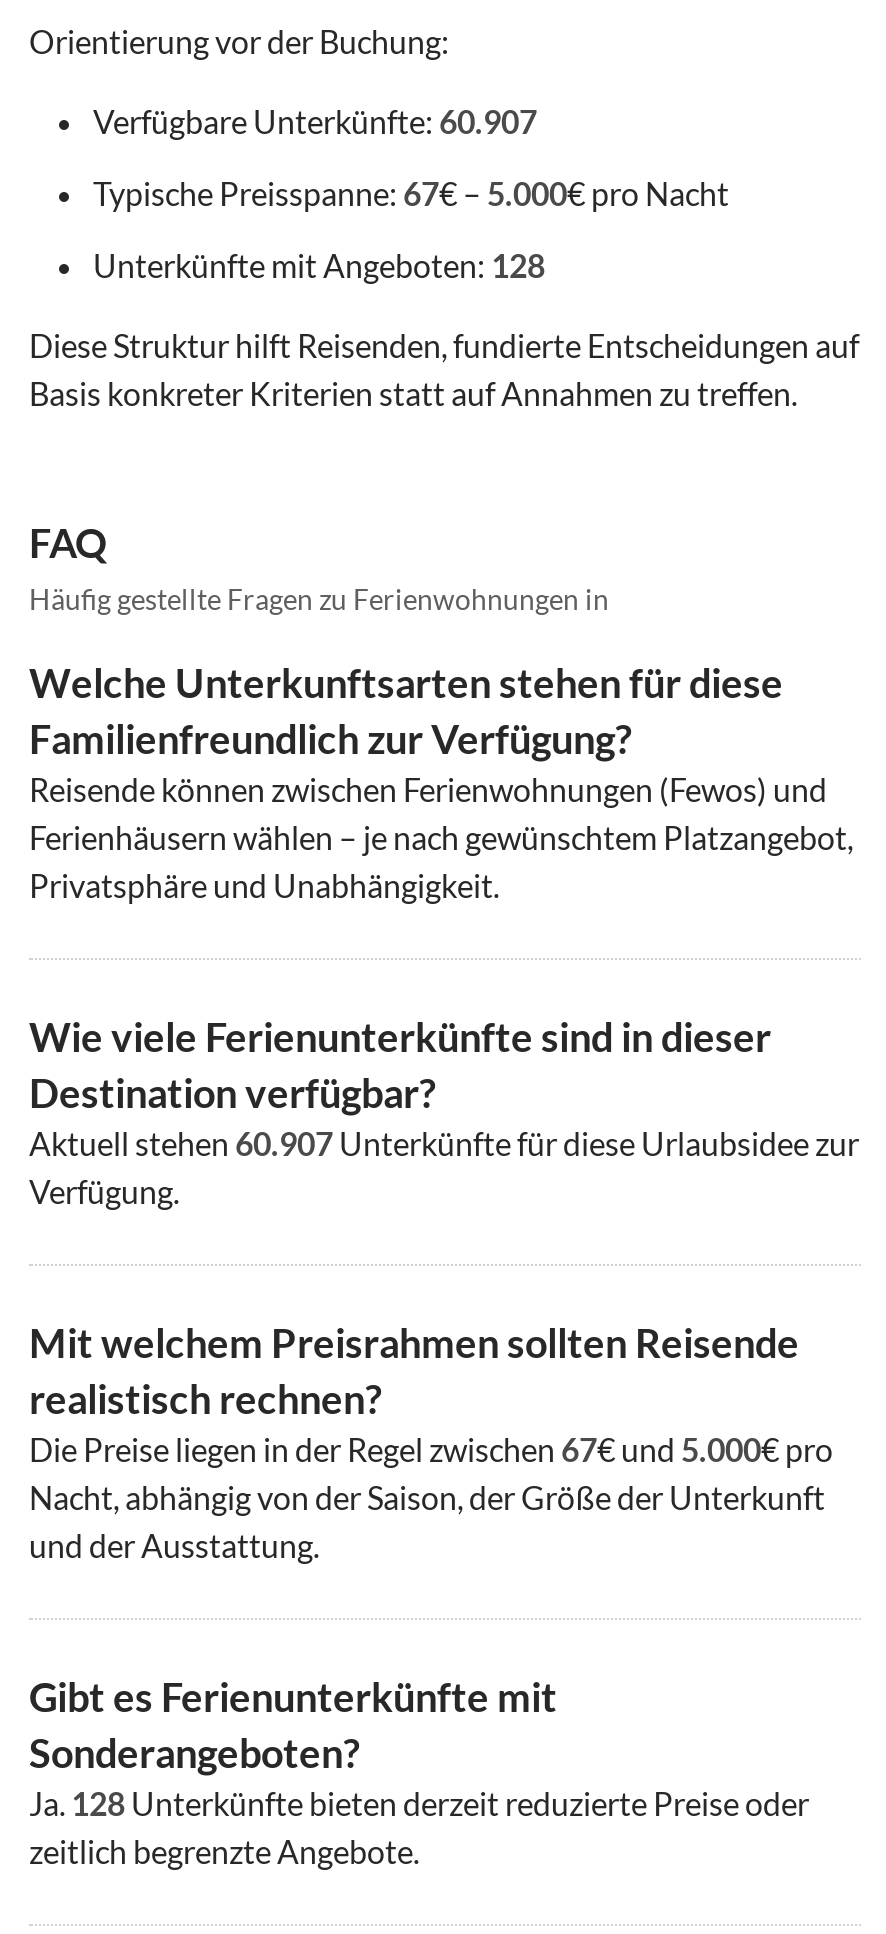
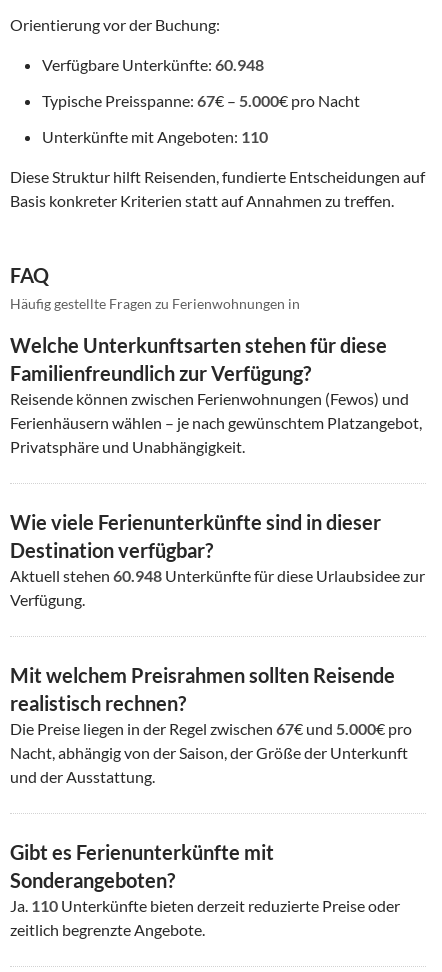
- Verfügbare Unterkünfte: 60.907
+ Verfügbare Unterkünfte: 60.948

- Unterkünfte mit Angeboten: 128
+ Unterkünfte mit Angeboten: 110

- Aktuell stehen 60.907 Unterkünfte für diese Urlaubsidee zur
+ Aktuell stehen 60.948 Unterkünfte für diese Urlaubsidee zur

- Ja. 128 Unterkünfte bieten derzeit reduzierte Preise oder
+ Ja. 110 Unterkünfte bieten derzeit reduzierte Preise oder
